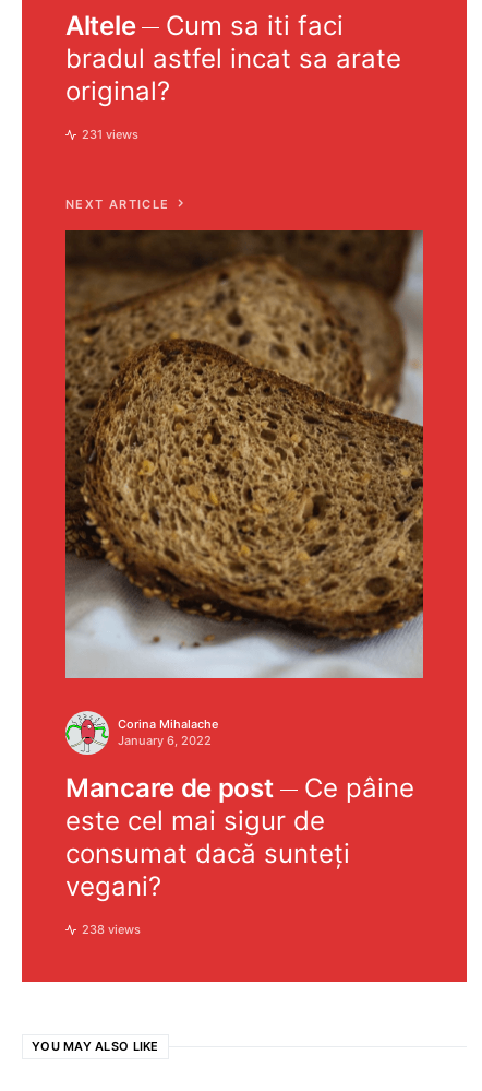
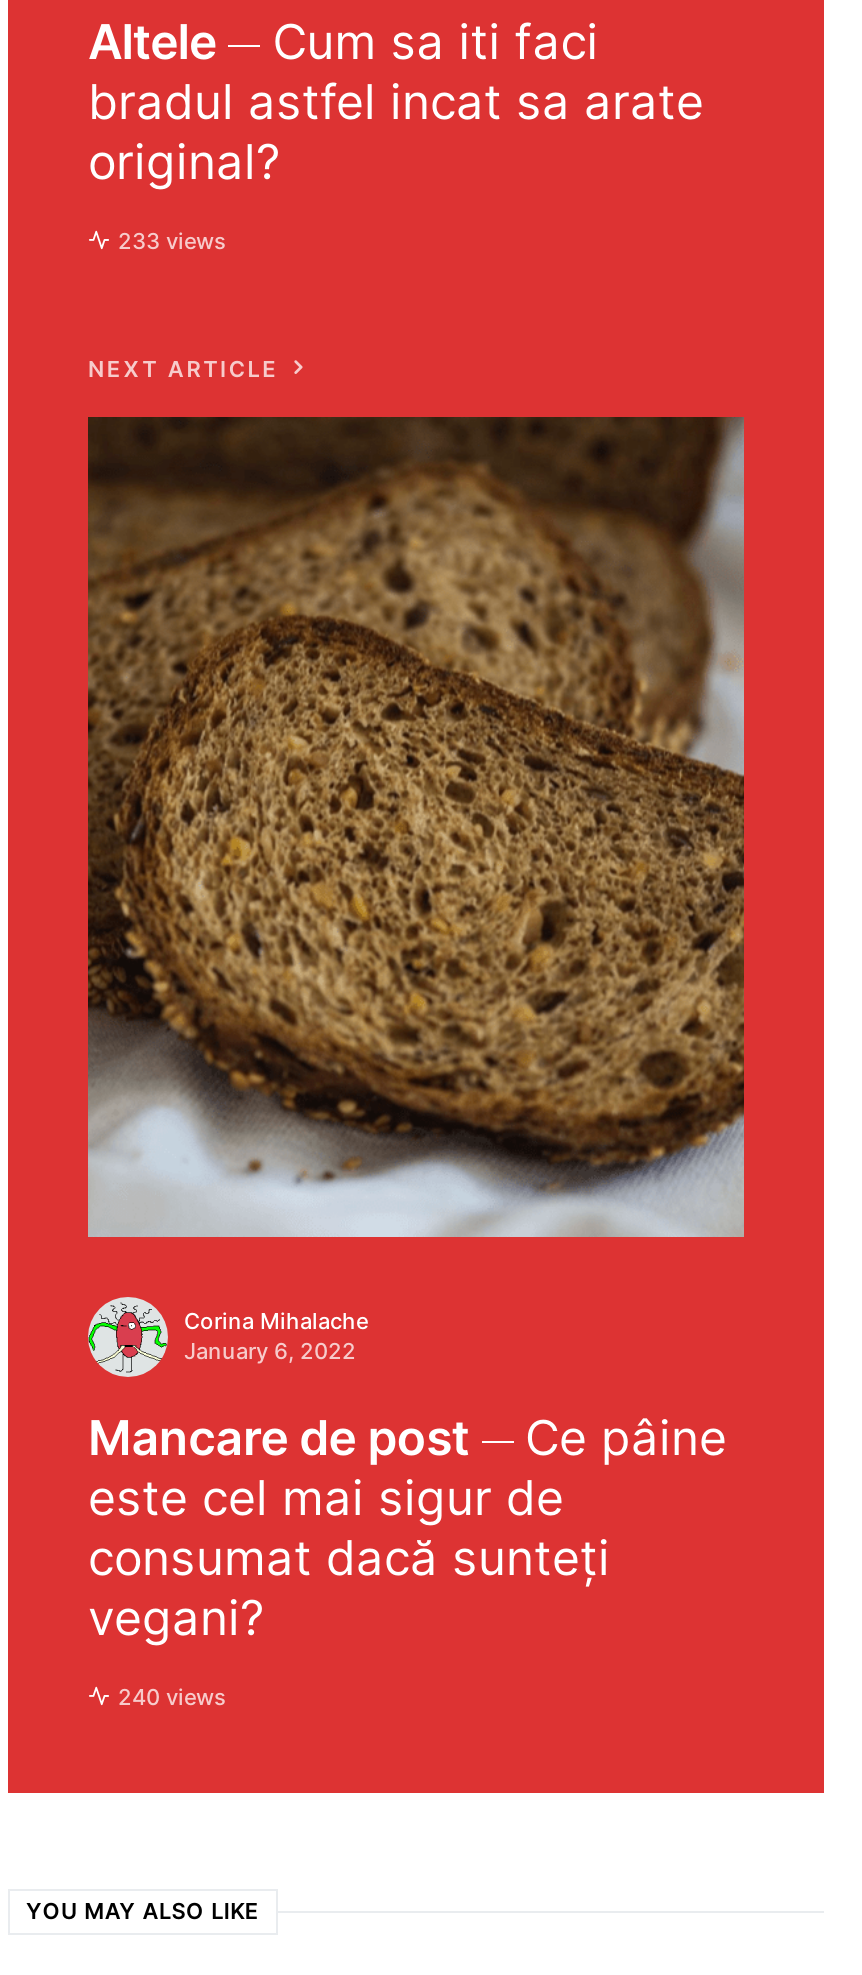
- 231 views
+ 233 views

- 238 views
+ 240 views
